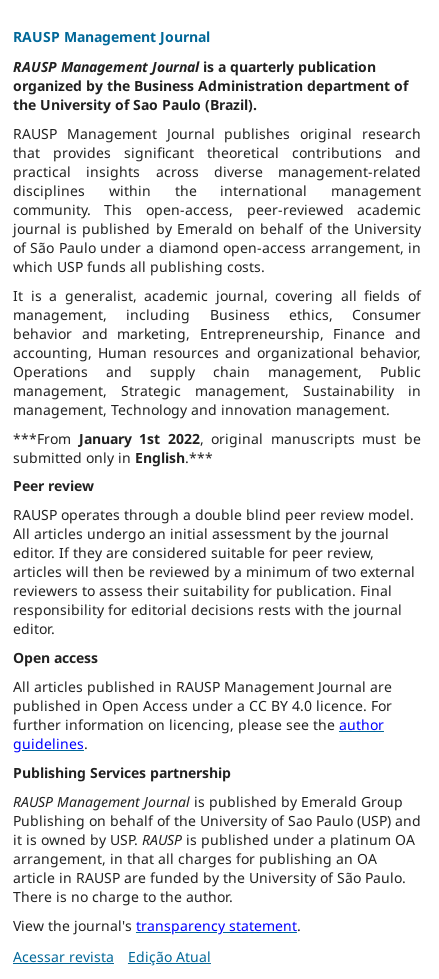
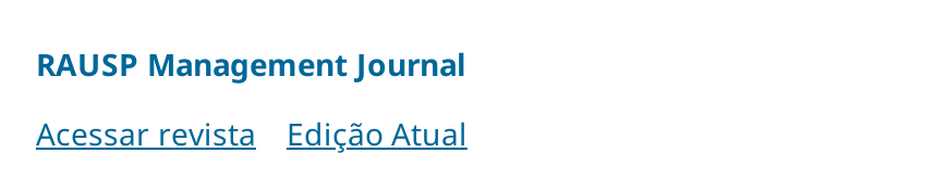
- RAUSP Management Journal is a quarterly publication
- organized by the Business Administration department of
- the University of Sao Paulo (Brazil).
- RAUSP Management Journal publishes original research
- that provides significant theoretical contributions and
- practical insights across diverse management-related
- disciplines within the international management
- community. This open-access, peer-reviewed academic
- journal is published by Emerald on behalf of the University
- of São Paulo under a diamond open-access arrangement, in
- which USP funds all publishing costs.
- It is a generalist, academic journal, covering all fields of
- management, including Business ethics, Consumer
- behavior and marketing, Entrepreneurship, Finance and
- accounting, Human resources and organizational behavior,
- Operations and supply chain management, Public
- management, Strategic management, Sustainability in
- management, Technology and innovation management.
- ***From January 1st 2022, original manuscripts must be
- submitted only in English.***
- Peer review
- RAUSP operates through a double blind peer review model.
- All articles undergo an initial assessment by the journal
- editor. If they are considered suitable for peer review,
- articles will then be reviewed by a minimum of two external
- reviewers to assess their suitability for publication. Final
- responsibility for editorial decisions rests with the journal
- editor.
- Open access
- All articles published in RAUSP Management Journal are
- published in Open Access under a CC BY 4.0 licence. For
- further information on licencing, please see the author
- guidelines.
- Publishing Services partnership
- RAUSP Management Journal is published by Emerald Group
- Publishing on behalf of the University of Sao Paulo (USP) and
- it is owned by USP. RAUSP is published under a platinum OA
- arrangement, in that all charges for publishing an OA
- article in RAUSP are funded by the University of São Paulo.
- There is no charge to the author.
- View the journal's transparency statement.
